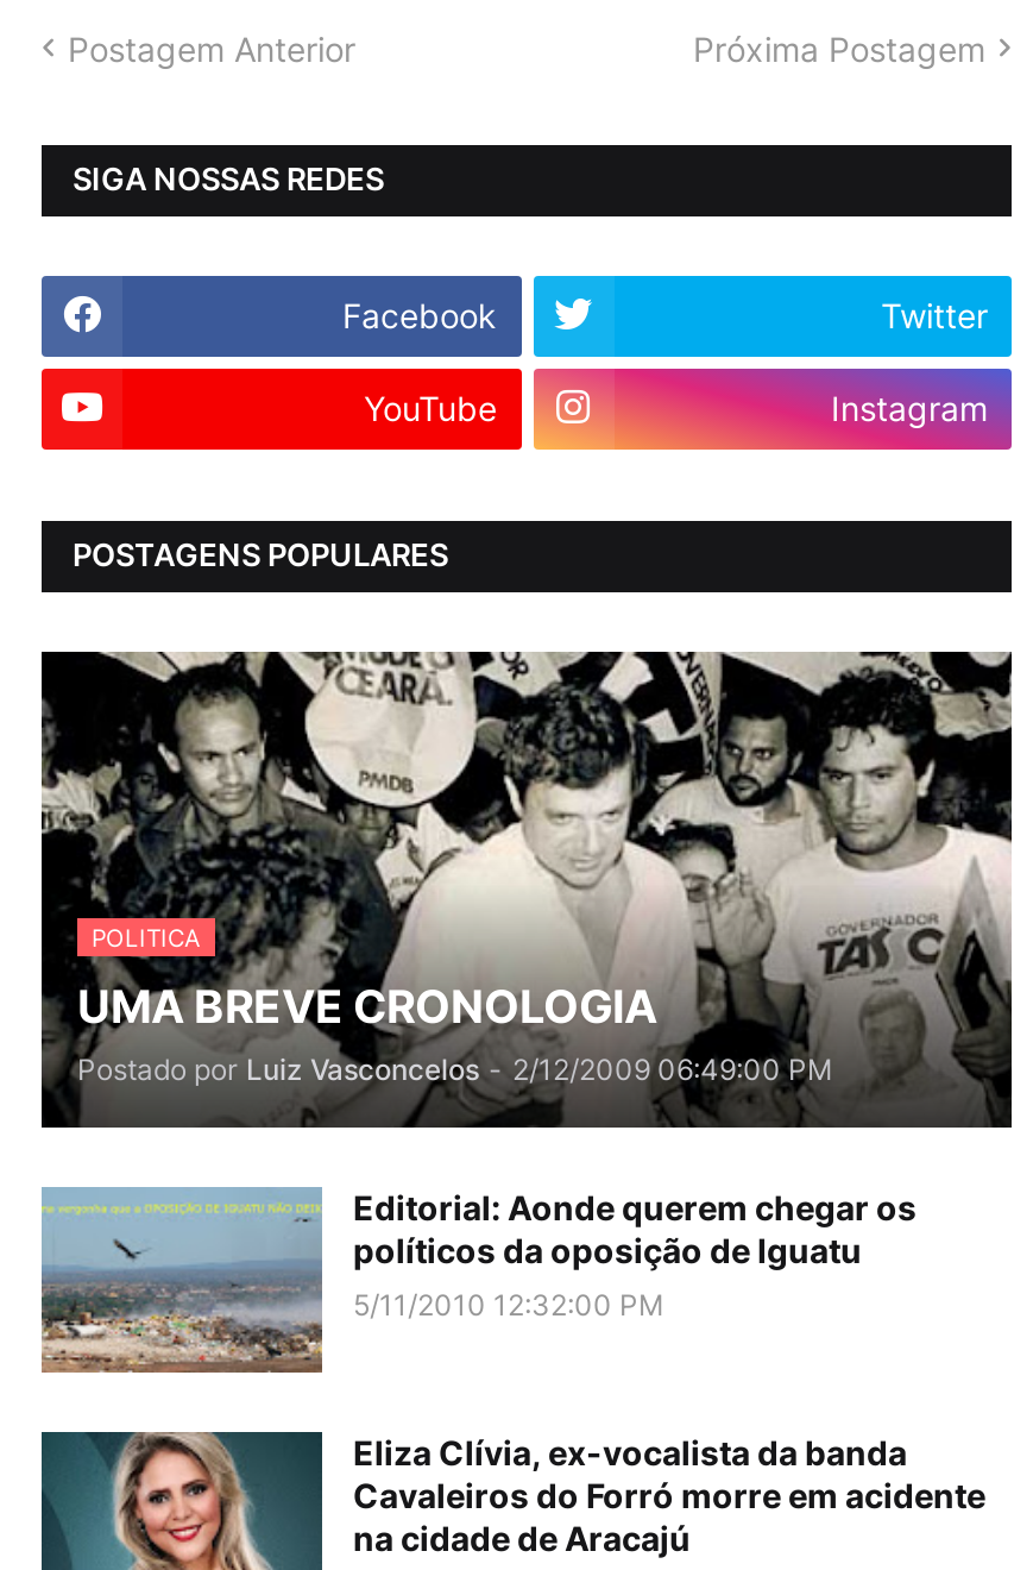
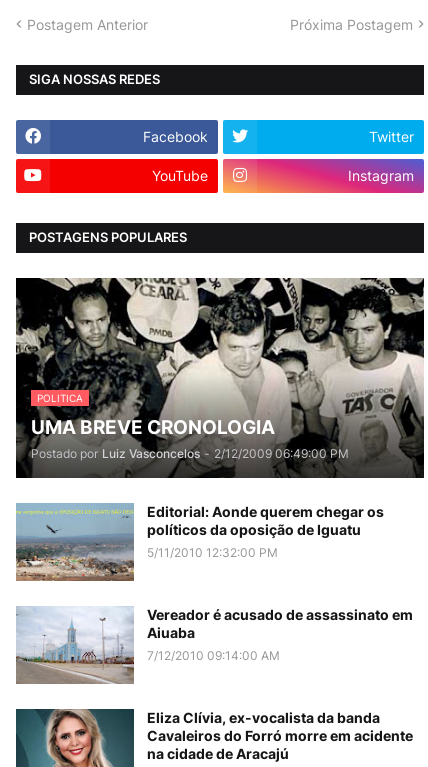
+ [image]
+ Vereador é acusado de assassinato em
+ Aiuaba
+ 7/12/2010 09:14:00 AM
